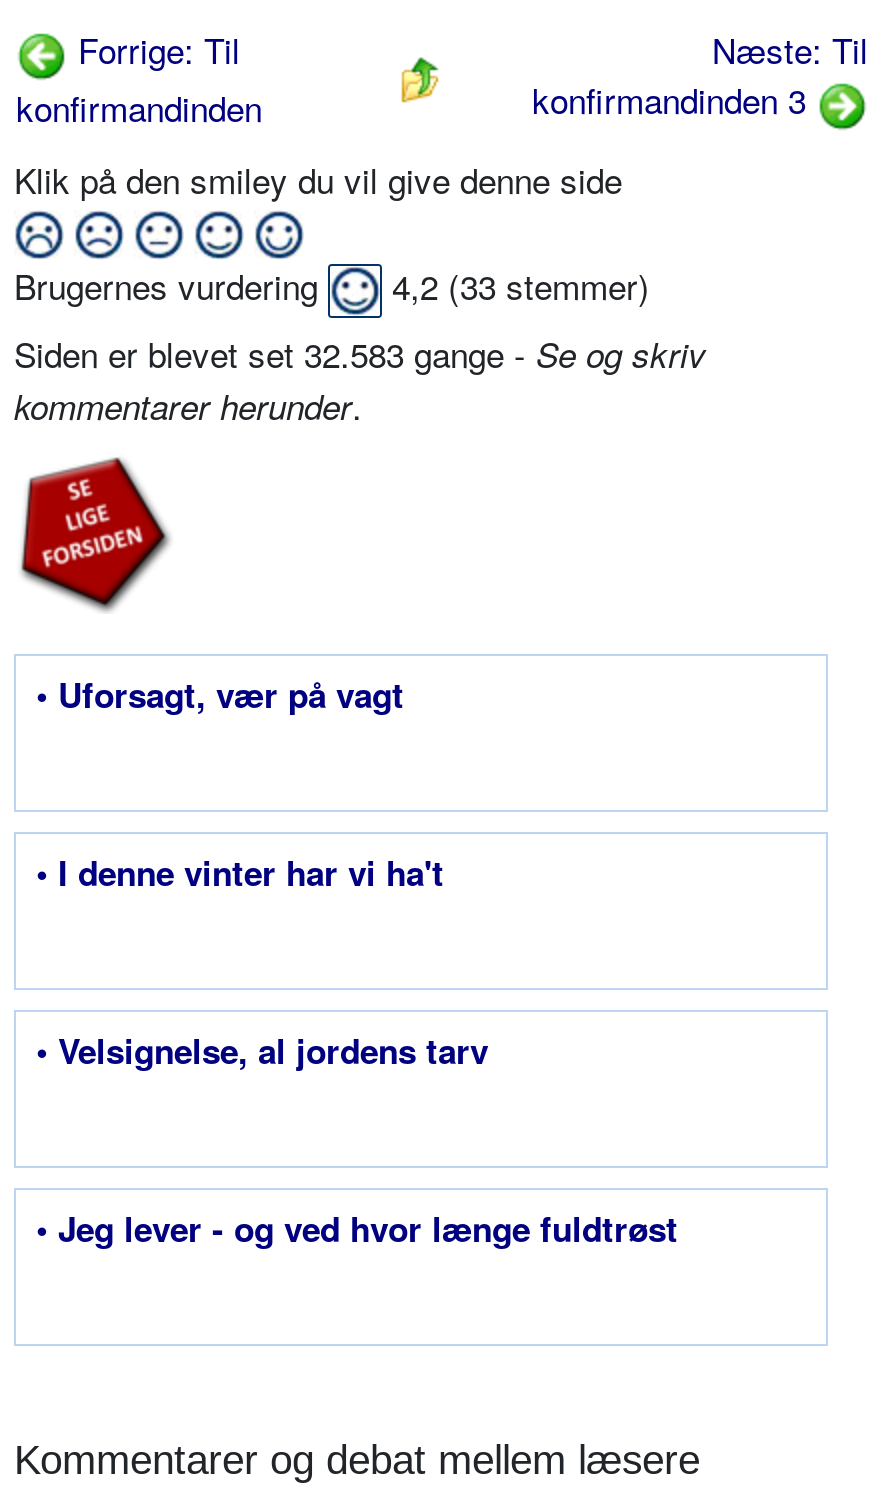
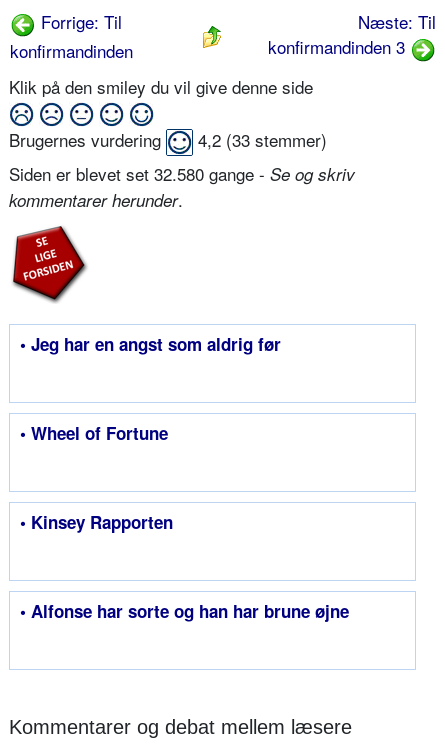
- Siden er blevet set 32.583 gange - Se og skriv
+ Siden er blevet set 32.580 gange - Se og skriv

- • Uforsagt, vær på vagt
+ • Jeg har en angst som aldrig før

- • I denne vinter har vi ha't
+ • Wheel of Fortune

- • Velsignelse, al jordens tarv
+ • Kinsey Rapporten

- • Jeg lever - og ved hvor længe fuldtrøst
+ • Alfonse har sorte og han har brune øjne
